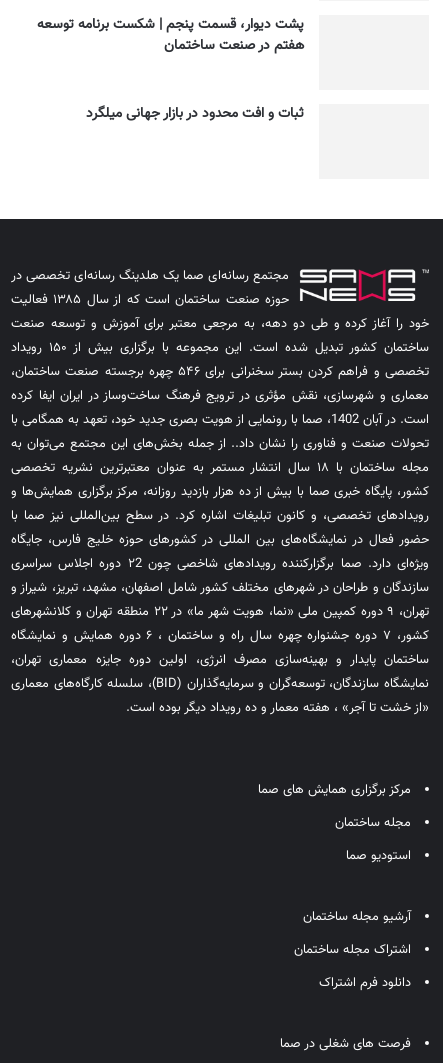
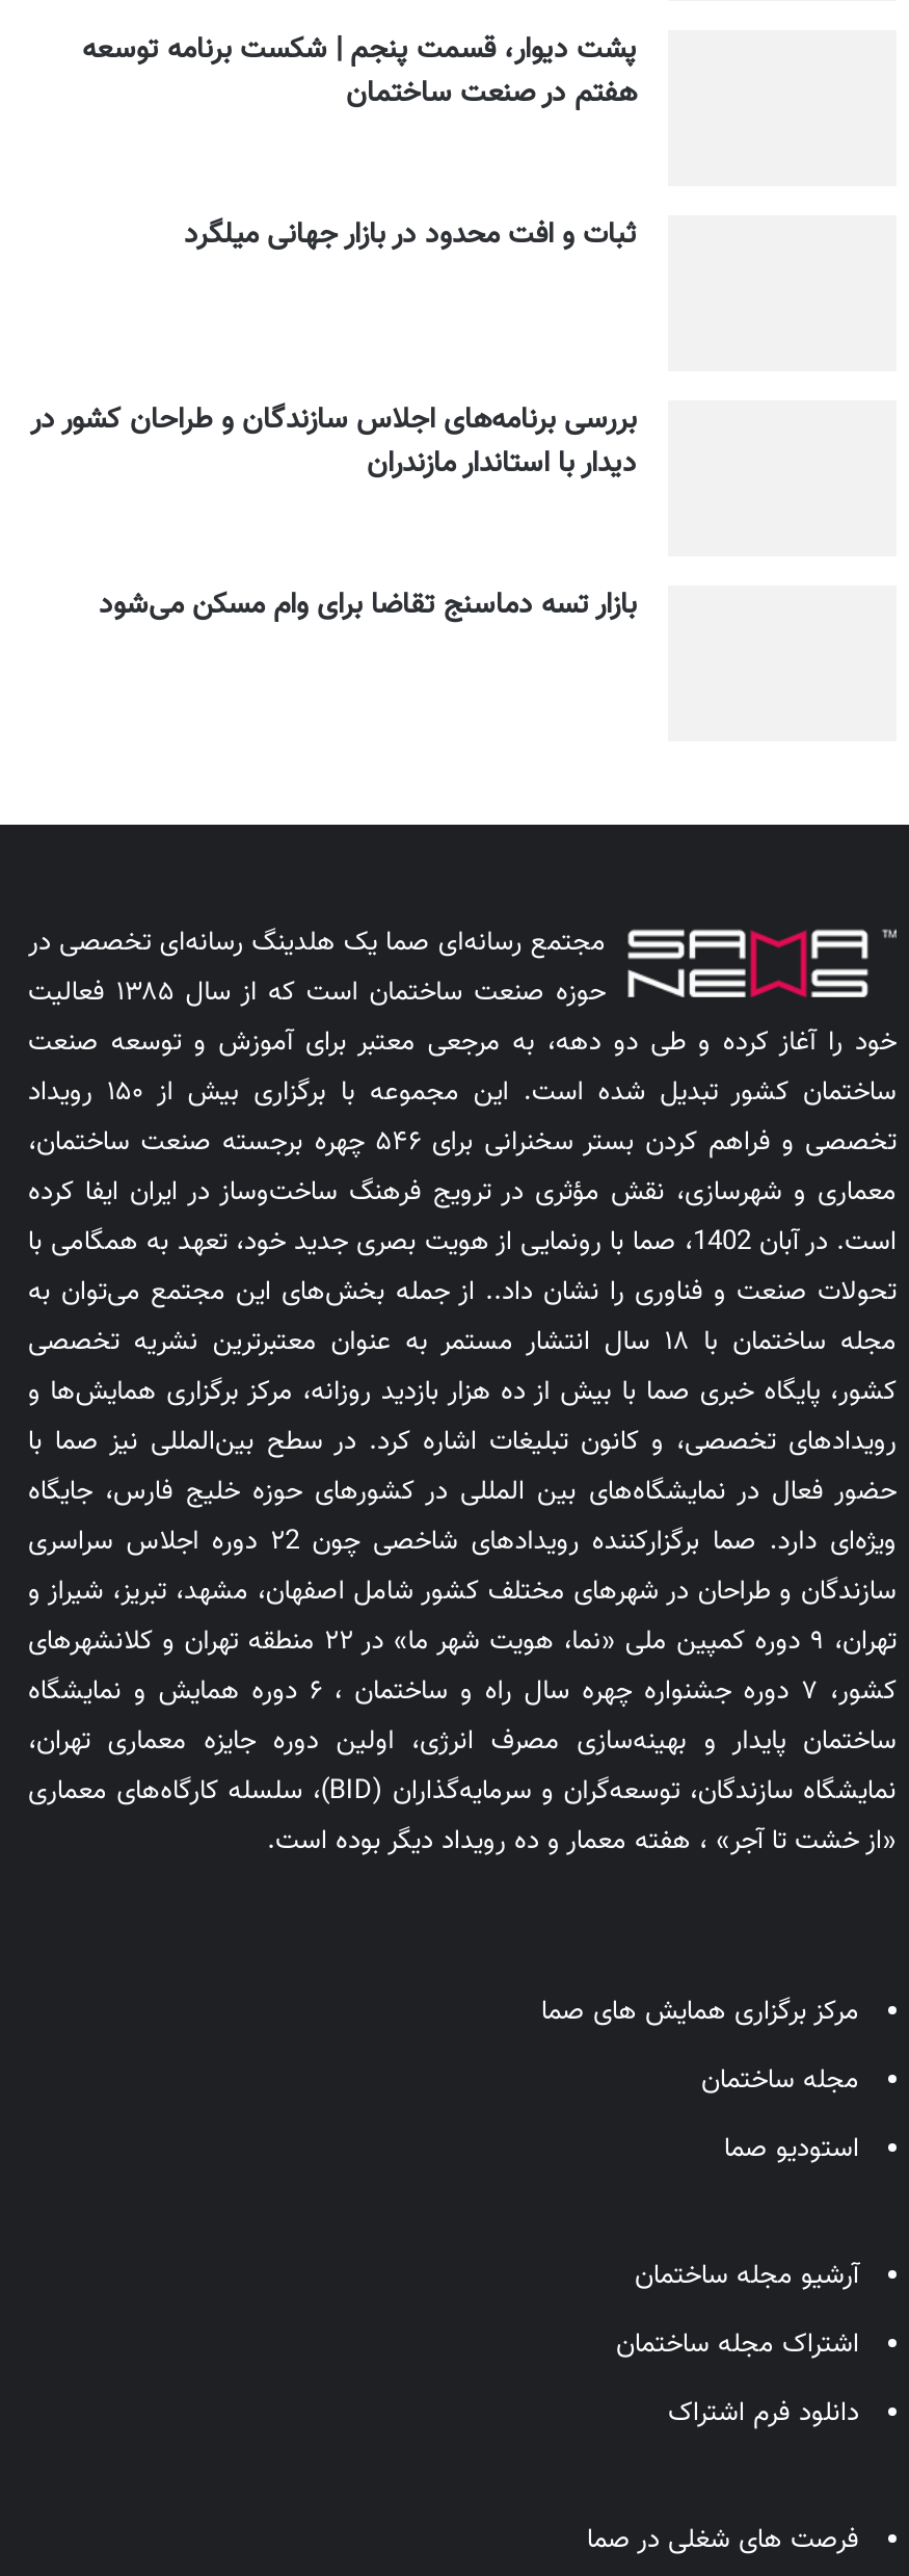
+ بررسی برنامه‌های اجلاس سازندگان و طراحان کشور در
+ دیدار با استاندار مازندران
+ بازار تسه دماسنج تقاضا برای وام مسکن می‌شود
